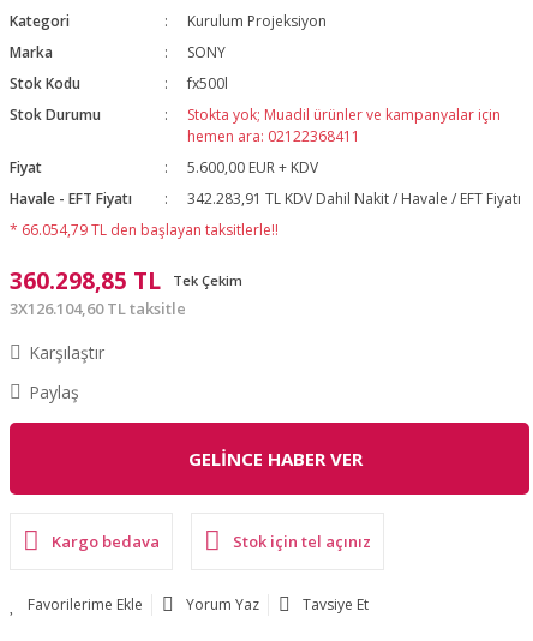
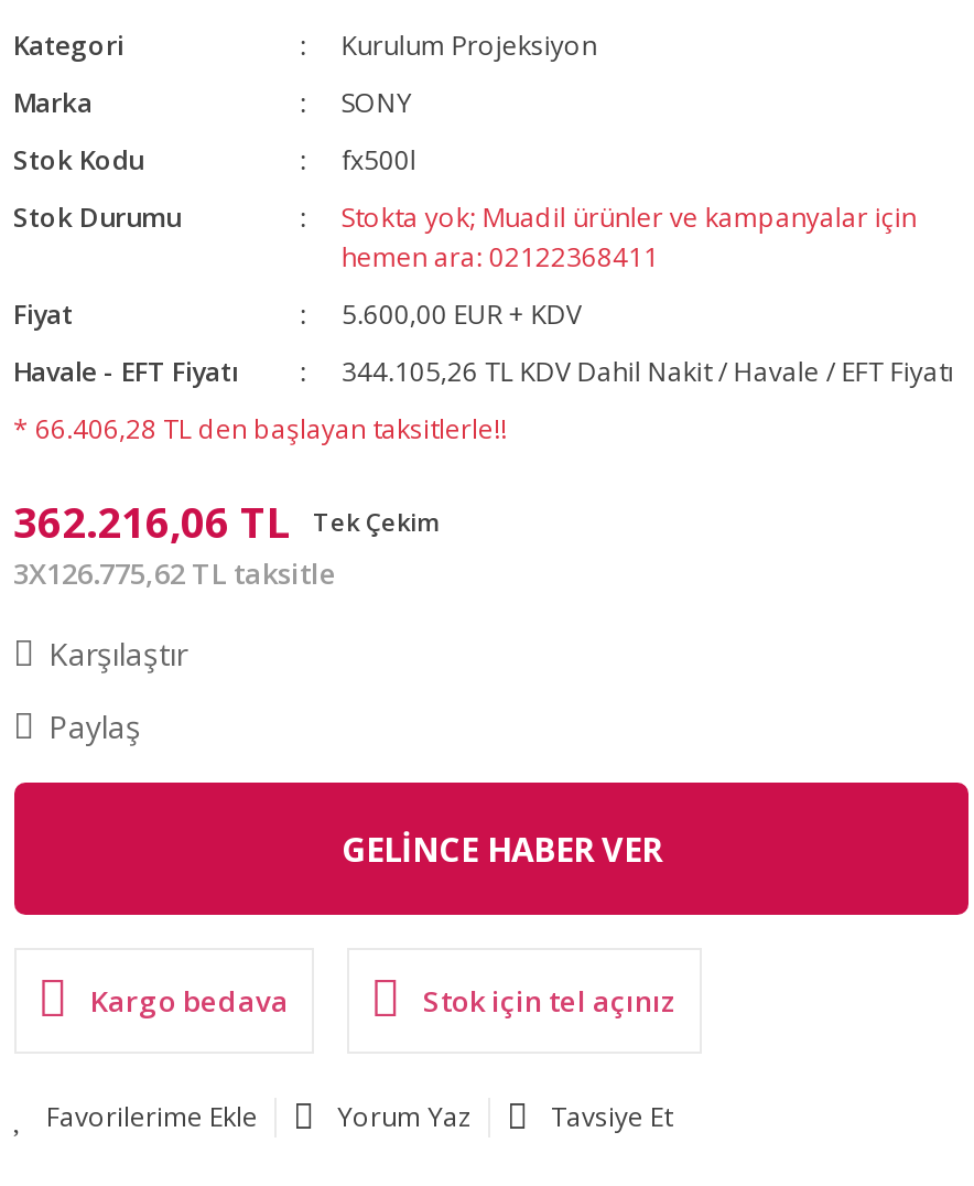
- 342.283,91 TL KDV Dahil Nakit / Havale / EFT Fiyatı
+ 344.105,26 TL KDV Dahil Nakit / Havale / EFT Fiyatı

- * 66.054,79 TL den başlayan taksitlerle!!
+ * 66.406,28 TL den başlayan taksitlerle!!

- 360.298,85 TL Tek Çekim
+ 362.216,06 TL Tek Çekim

- 3X126.104,60 TL taksitle
+ 3X126.775,62 TL taksitle
